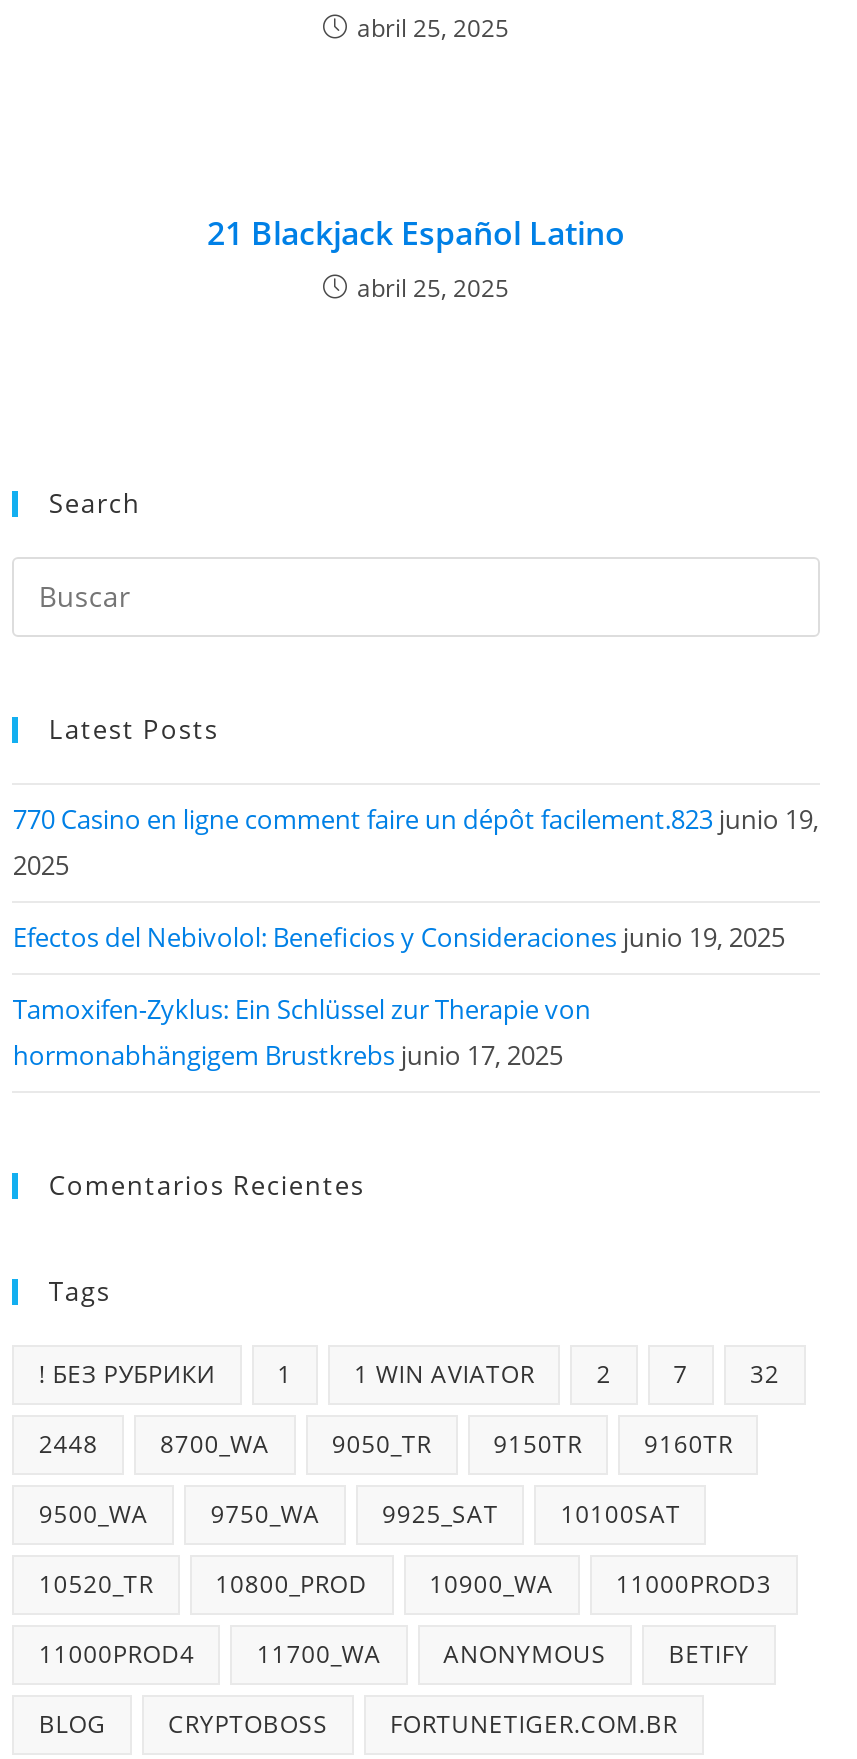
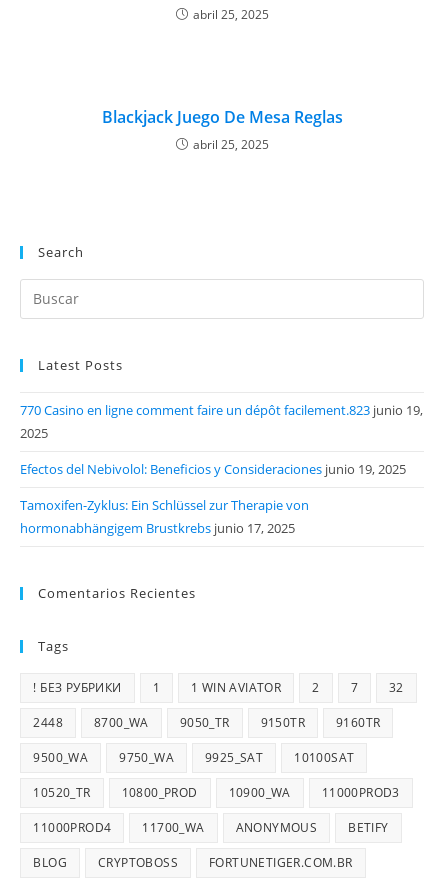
- 21 Blackjack Español Latino
+ Blackjack Juego De Mesa Reglas
